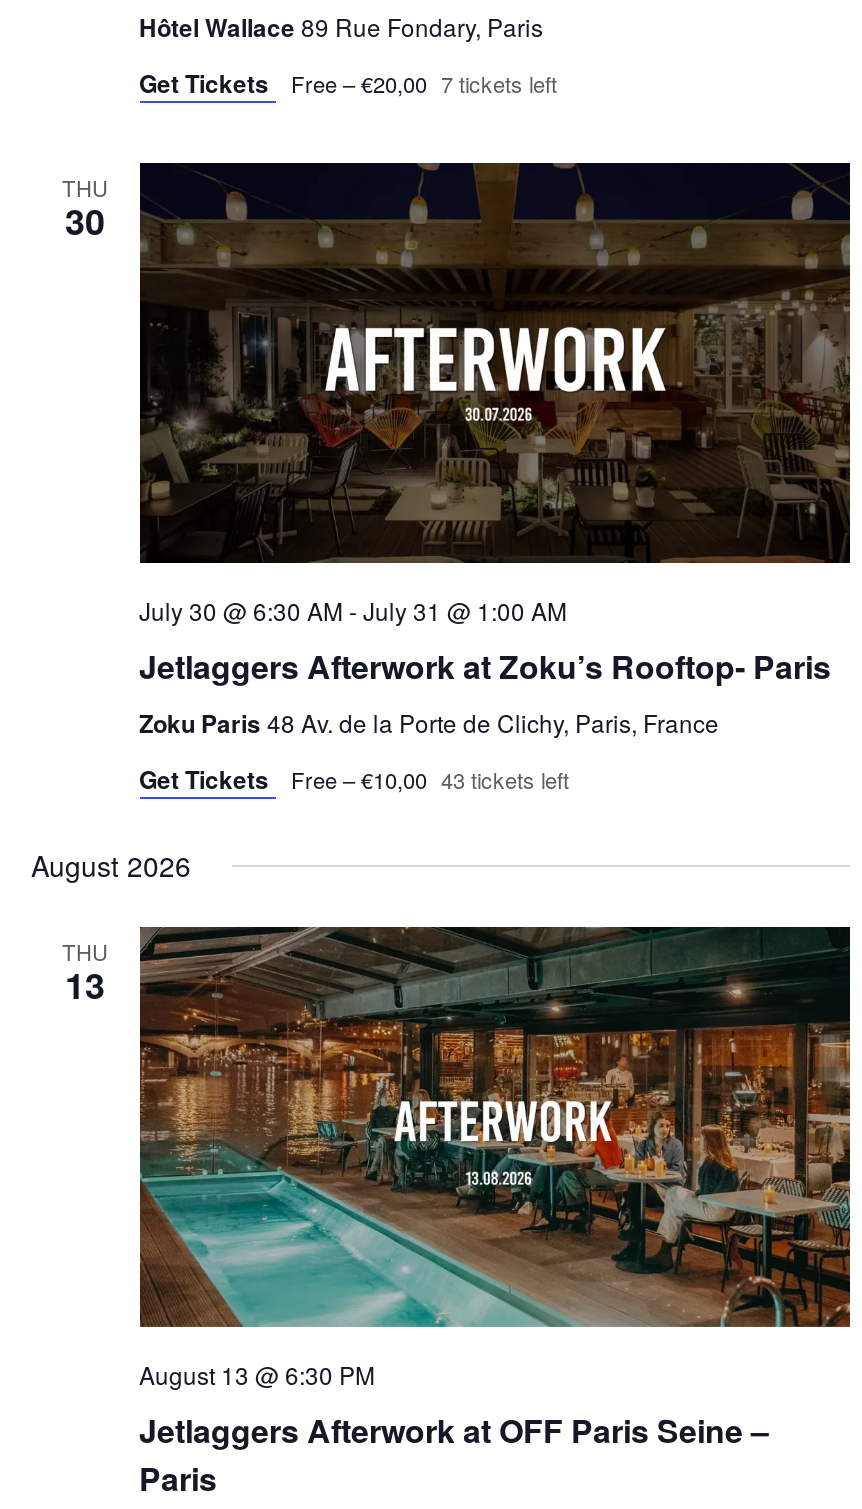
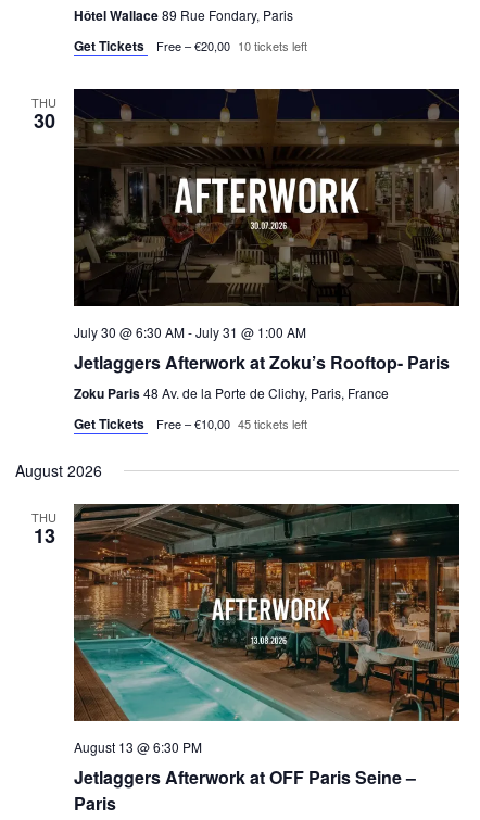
- Get Tickets Free – €20,00 7 tickets left
+ Get Tickets Free – €20,00 10 tickets left

- Get Tickets Free – €10,00 43 tickets left
+ Get Tickets Free – €10,00 45 tickets left
